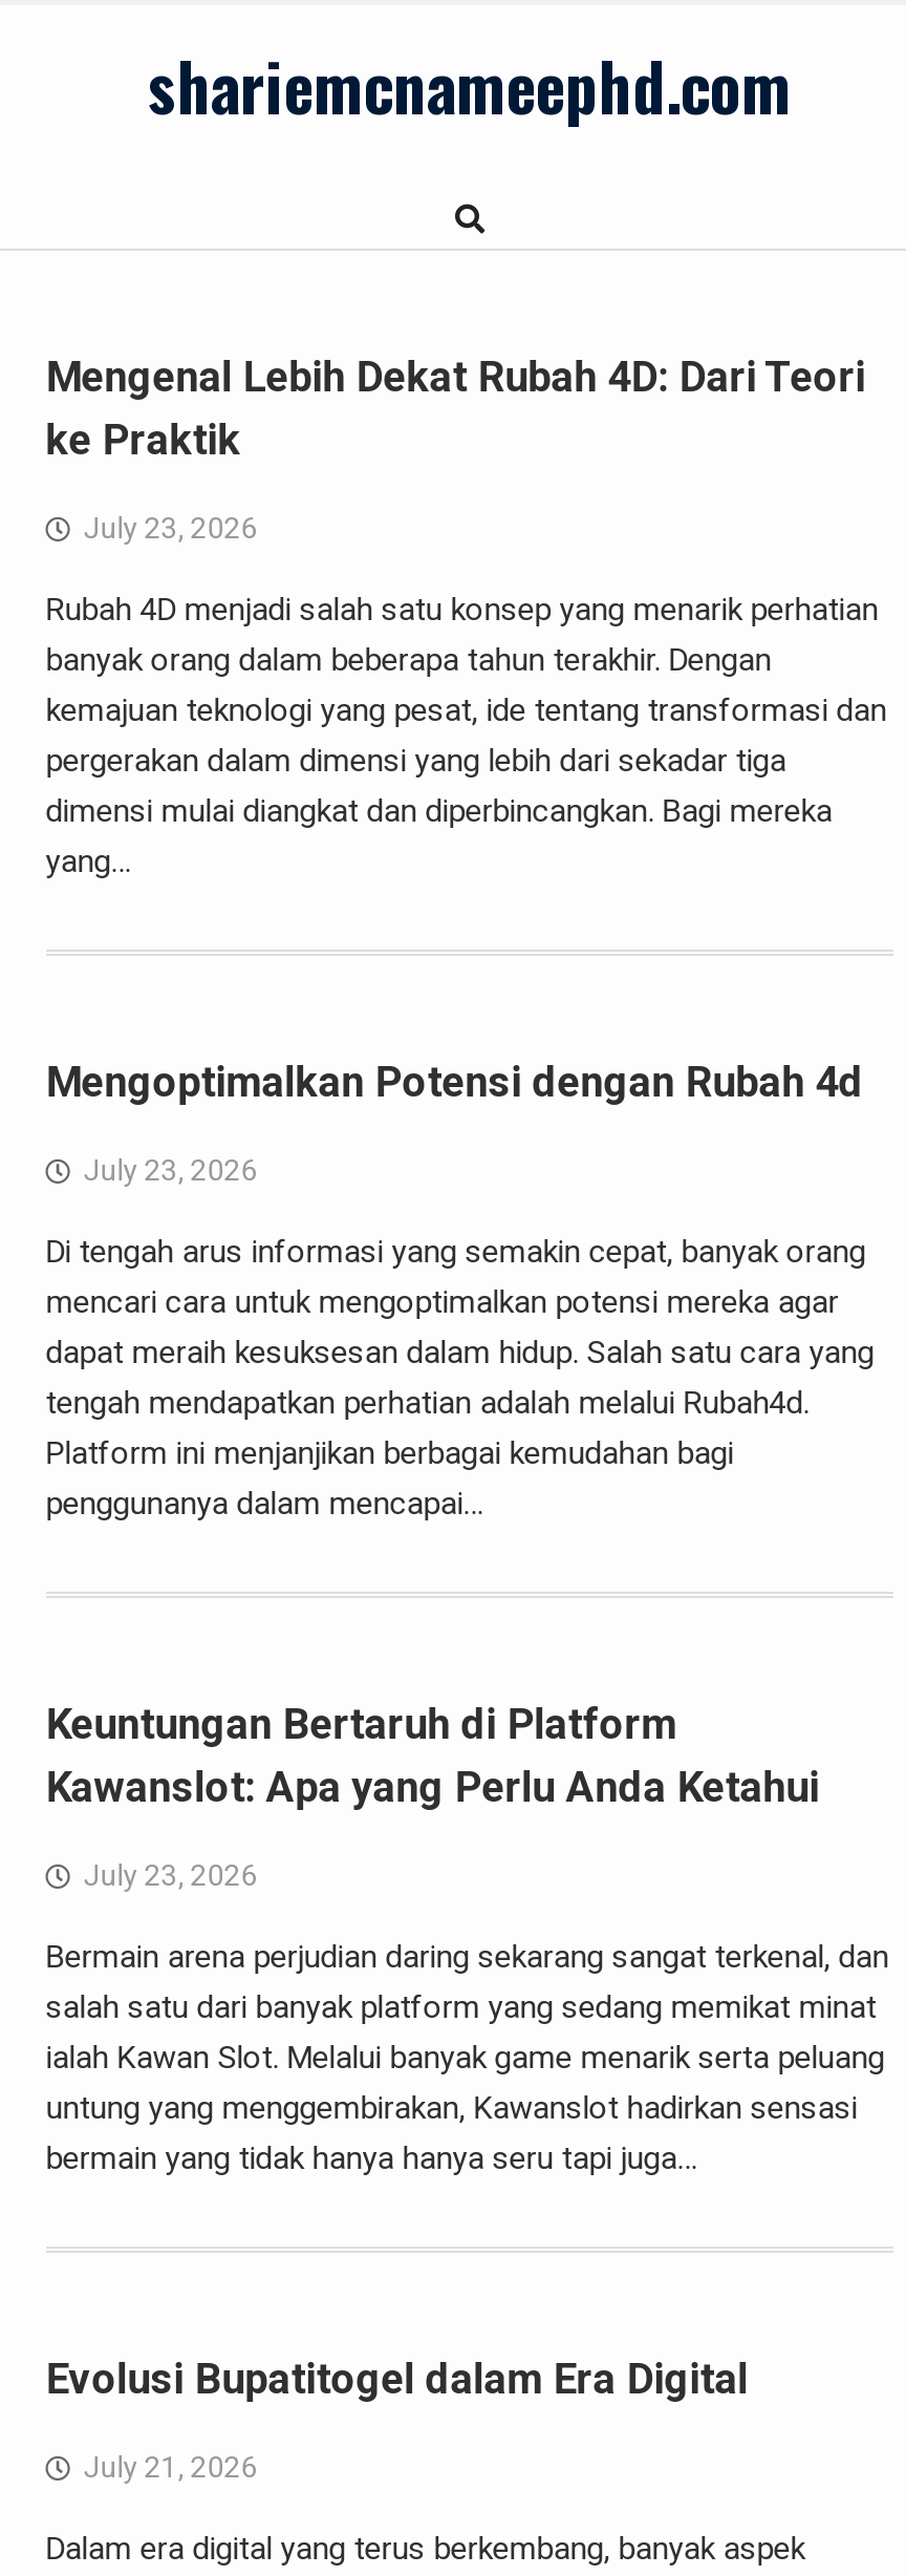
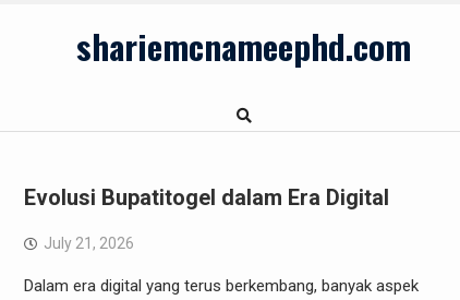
- Mengenal Lebih Dekat Rubah 4D: Dari Teori
- ke Praktik
- July 23, 2026
- Rubah 4D menjadi salah satu konsep yang menarik perhatian
- banyak orang dalam beberapa tahun terakhir. Dengan
- kemajuan teknologi yang pesat, ide tentang transformasi dan
- pergerakan dalam dimensi yang lebih dari sekadar tiga
- dimensi mulai diangkat dan diperbincangkan. Bagi mereka
- yang…

- Mengoptimalkan Potensi dengan Rubah 4d
- July 23, 2026
- Di tengah arus informasi yang semakin cepat, banyak orang
- mencari cara untuk mengoptimalkan potensi mereka agar
- dapat meraih kesuksesan dalam hidup. Salah satu cara yang
- tengah mendapatkan perhatian adalah melalui Rubah4d.
- Platform ini menjanjikan berbagai kemudahan bagi
- penggunanya dalam mencapai…

- Keuntungan Bertaruh di Platform
- Kawanslot: Apa yang Perlu Anda Ketahui
- July 23, 2026
- Bermain arena perjudian daring sekarang sangat terkenal, dan
- salah satu dari banyak platform yang sedang memikat minat
- ialah Kawan Slot. Melalui banyak game menarik serta peluang
- untung yang menggembirakan, Kawanslot hadirkan sensasi
- bermain yang tidak hanya hanya seru tapi juga…
